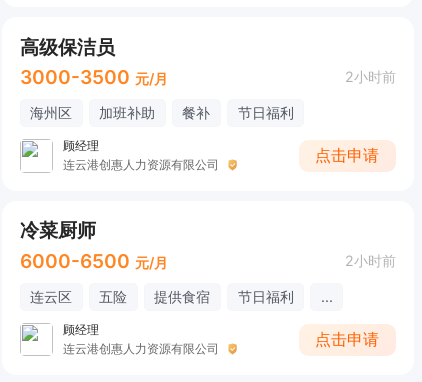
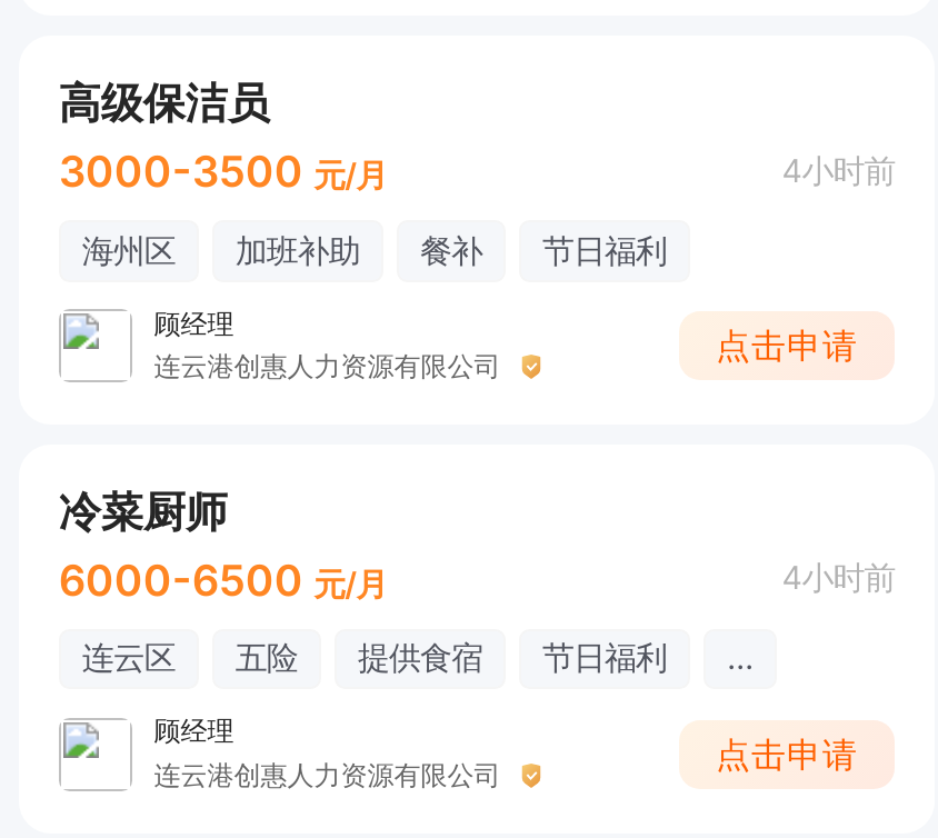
- 2小时前
+ 4小时前

- 2小时前
+ 4小时前
